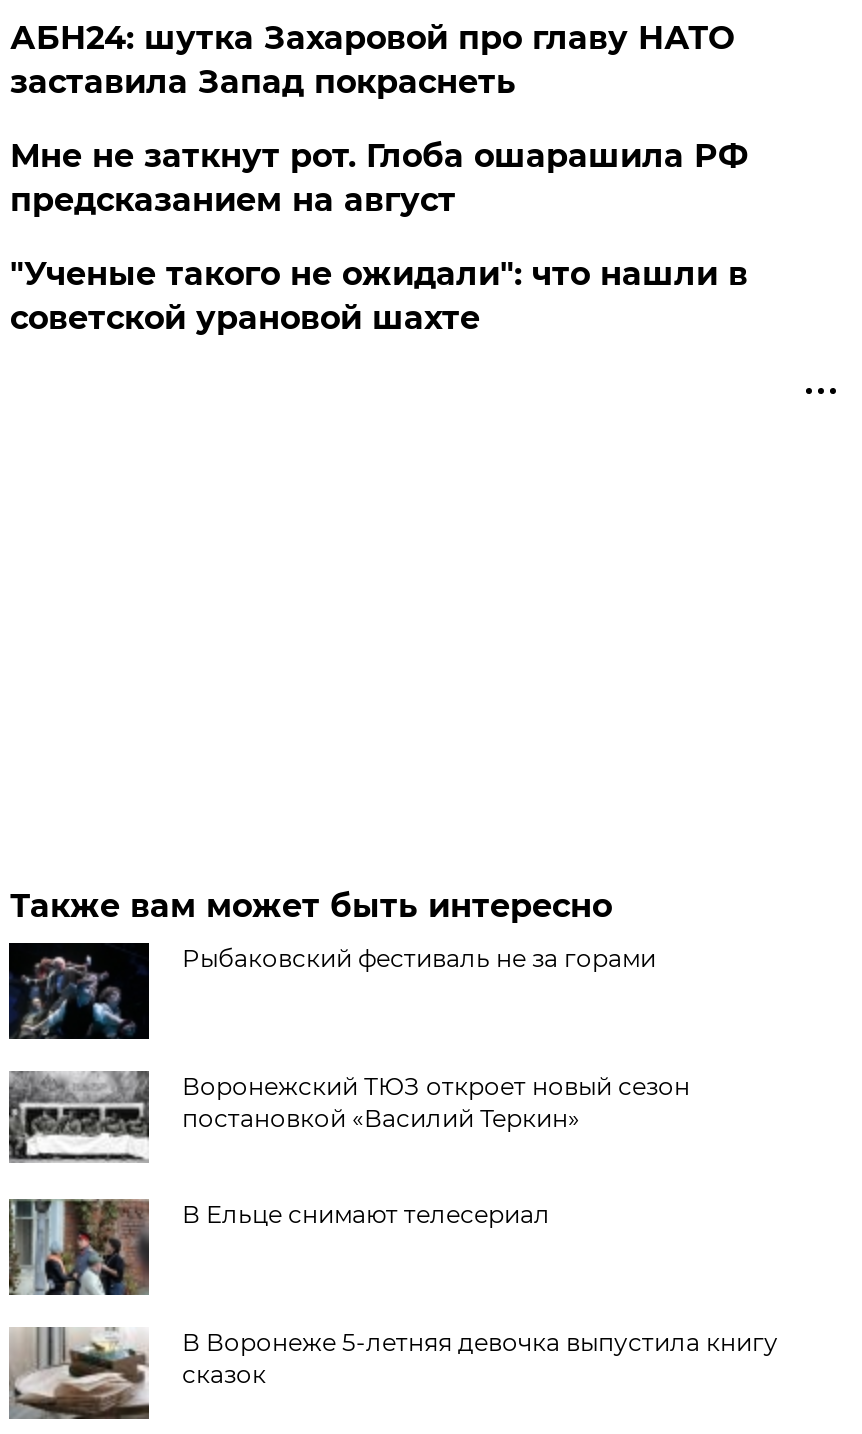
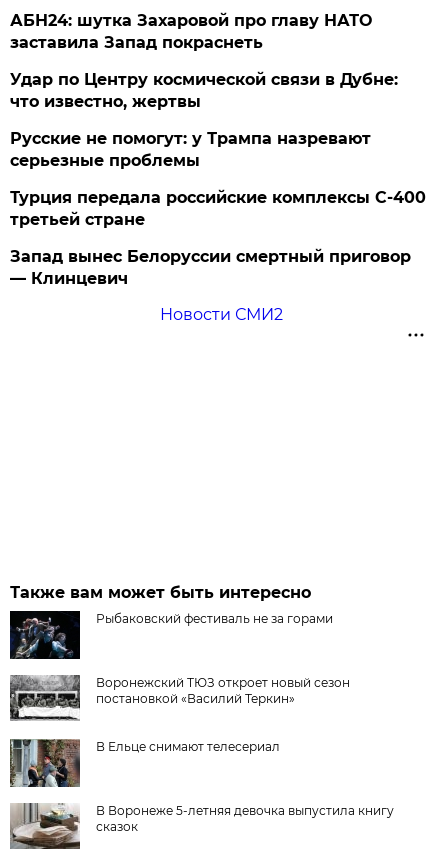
- Мне не заткнут рот. Глоба ошарашила РФ
- предсказанием на август
- "Ученые такого не ожидали": что нашли в
- советской урановой шахте
+ Удар по Центру космической связи в Дубне:
+ что известно, жертвы
+ Русские не помогут: у Трампа назревают
+ серьезные проблемы
+ Турция передала российские комплексы С-400
+ третьей стране
+ Запад вынес Белоруссии смертный приговор
+ — Клинцевич
+ Новости СМИ2
